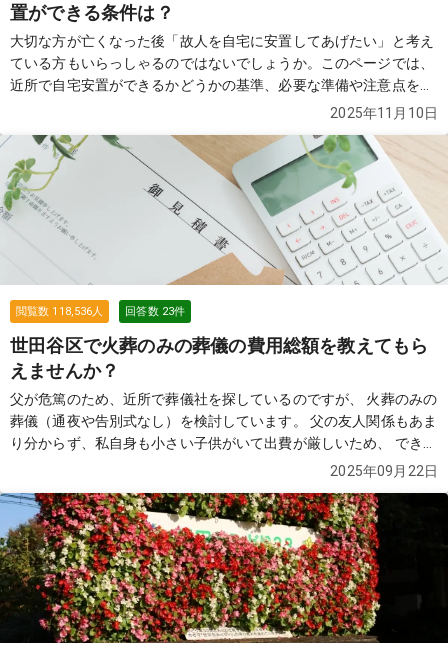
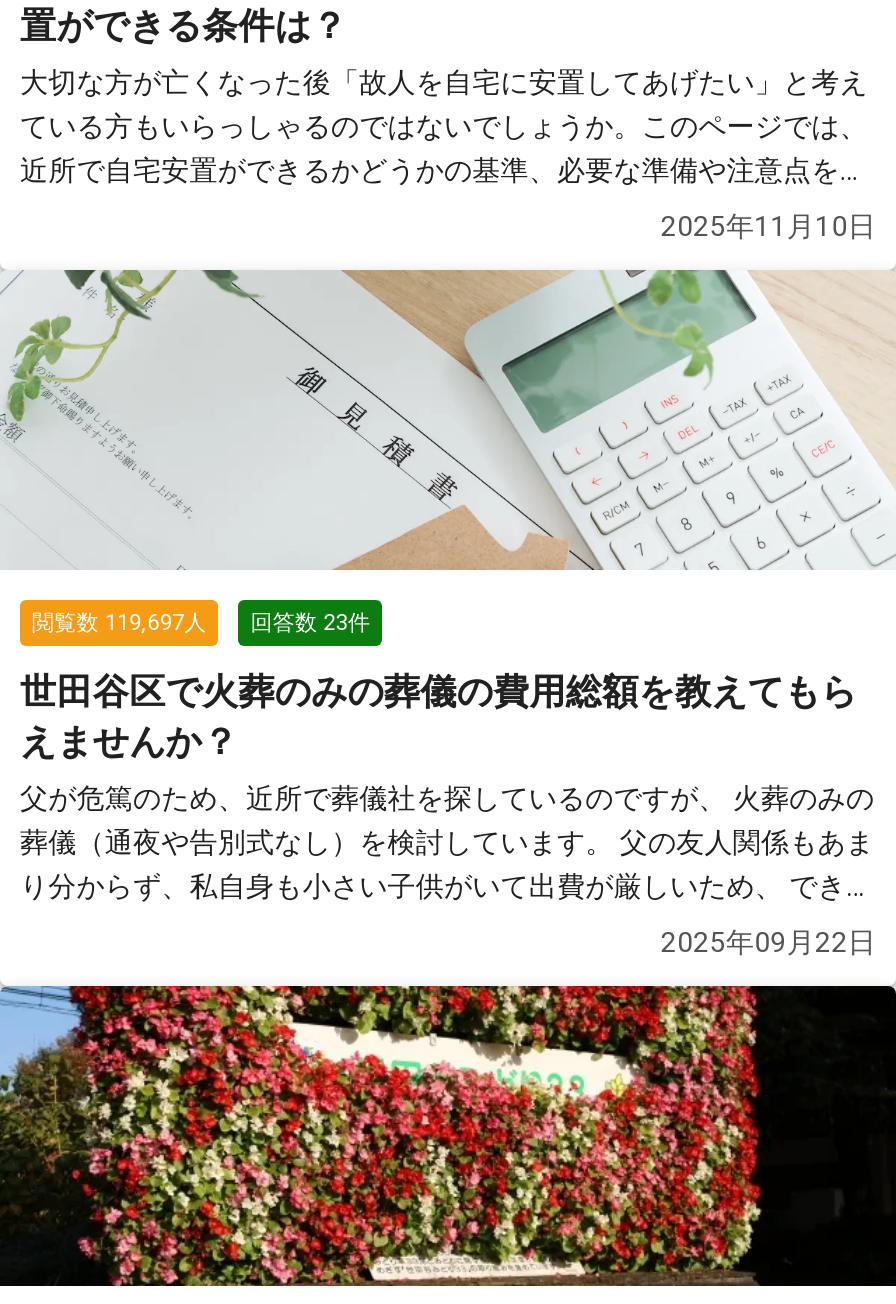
- 閲覧数118,536人 回答数23件
+ 閲覧数119,697人 回答数23件
